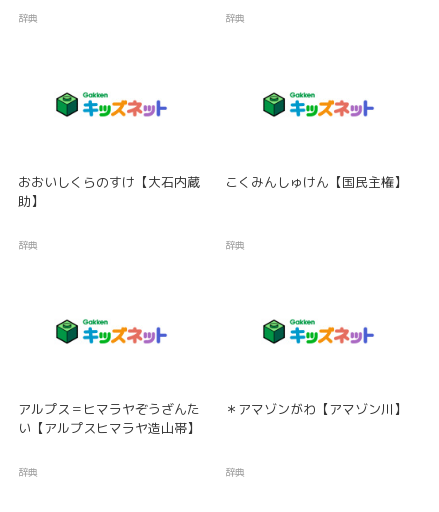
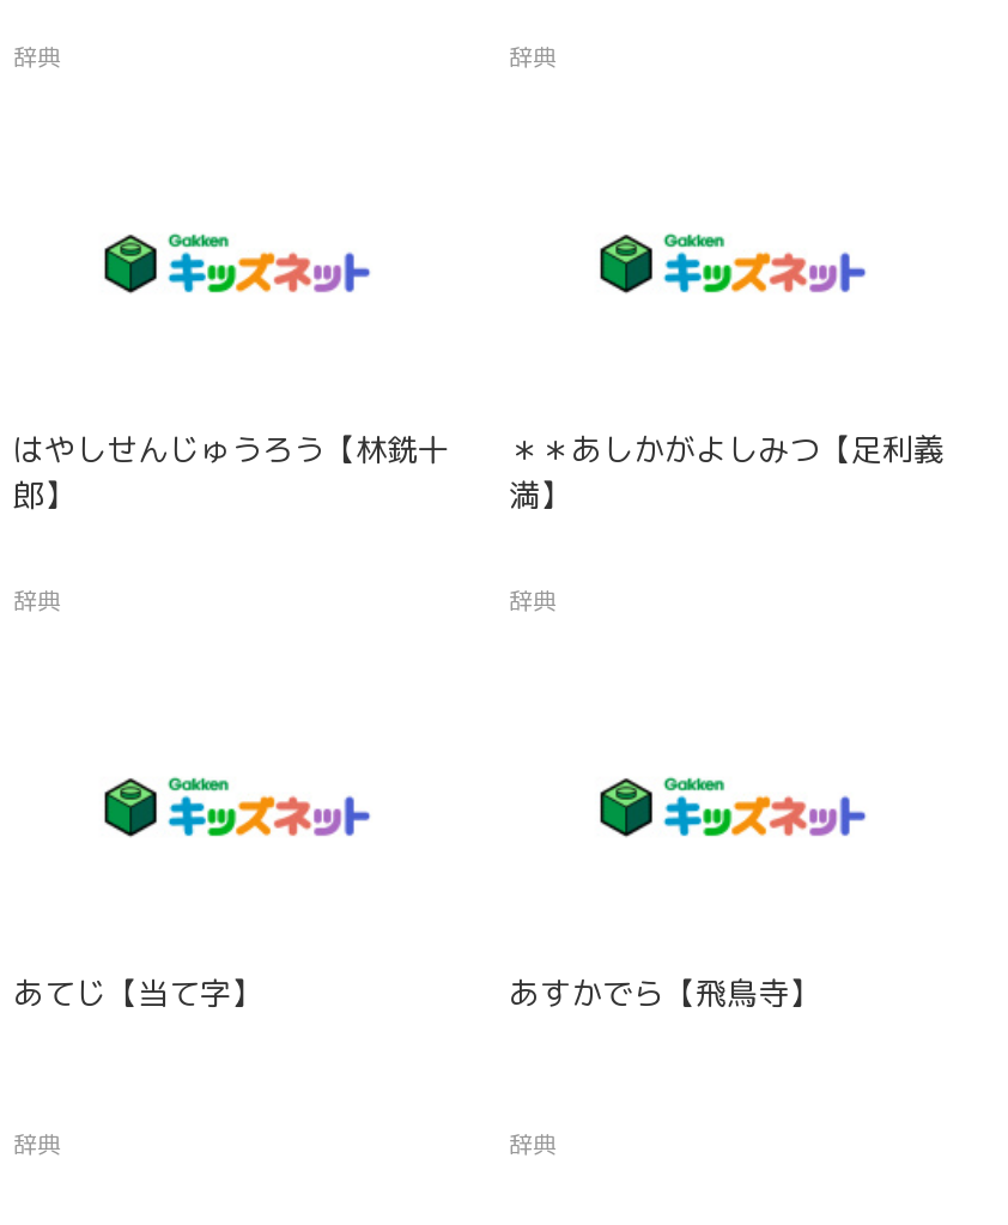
- おおいしくらのすけ【大石内蔵
- 助】
+ はやしせんじゅうろう【林銑十
+ 郎】

- こくみんしゅけん【国民主権】
+ ＊＊あしかがよしみつ【足利義
+ 満】

- アルプス＝ヒマラヤぞうざんた
- い【アルプスヒマラヤ造山帯】
+ あてじ【当て字】

- ＊アマゾンがわ【アマゾン川】
+ あすかでら【飛鳥寺】
